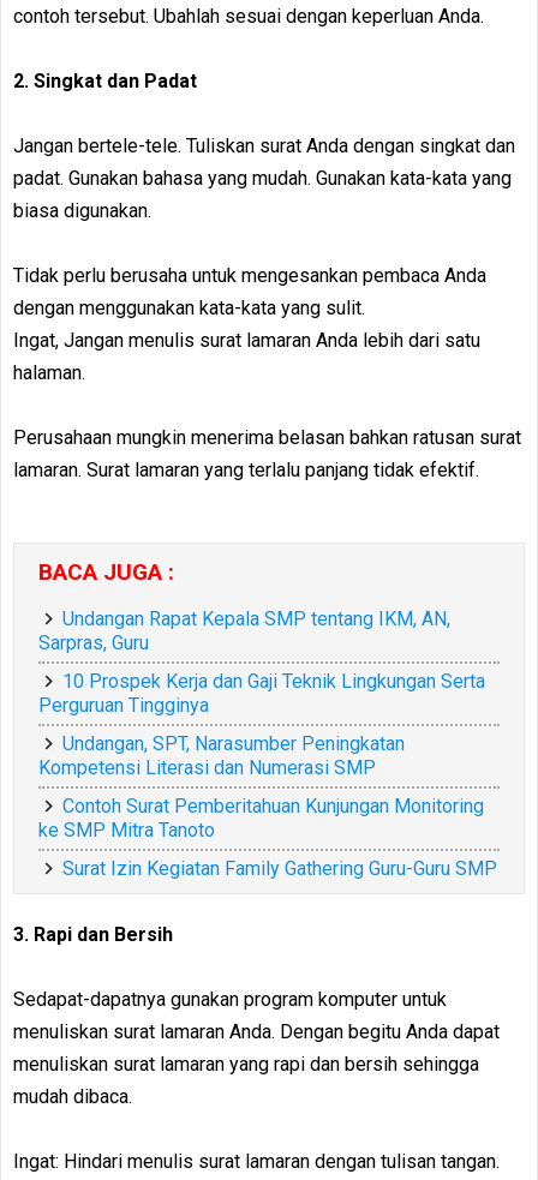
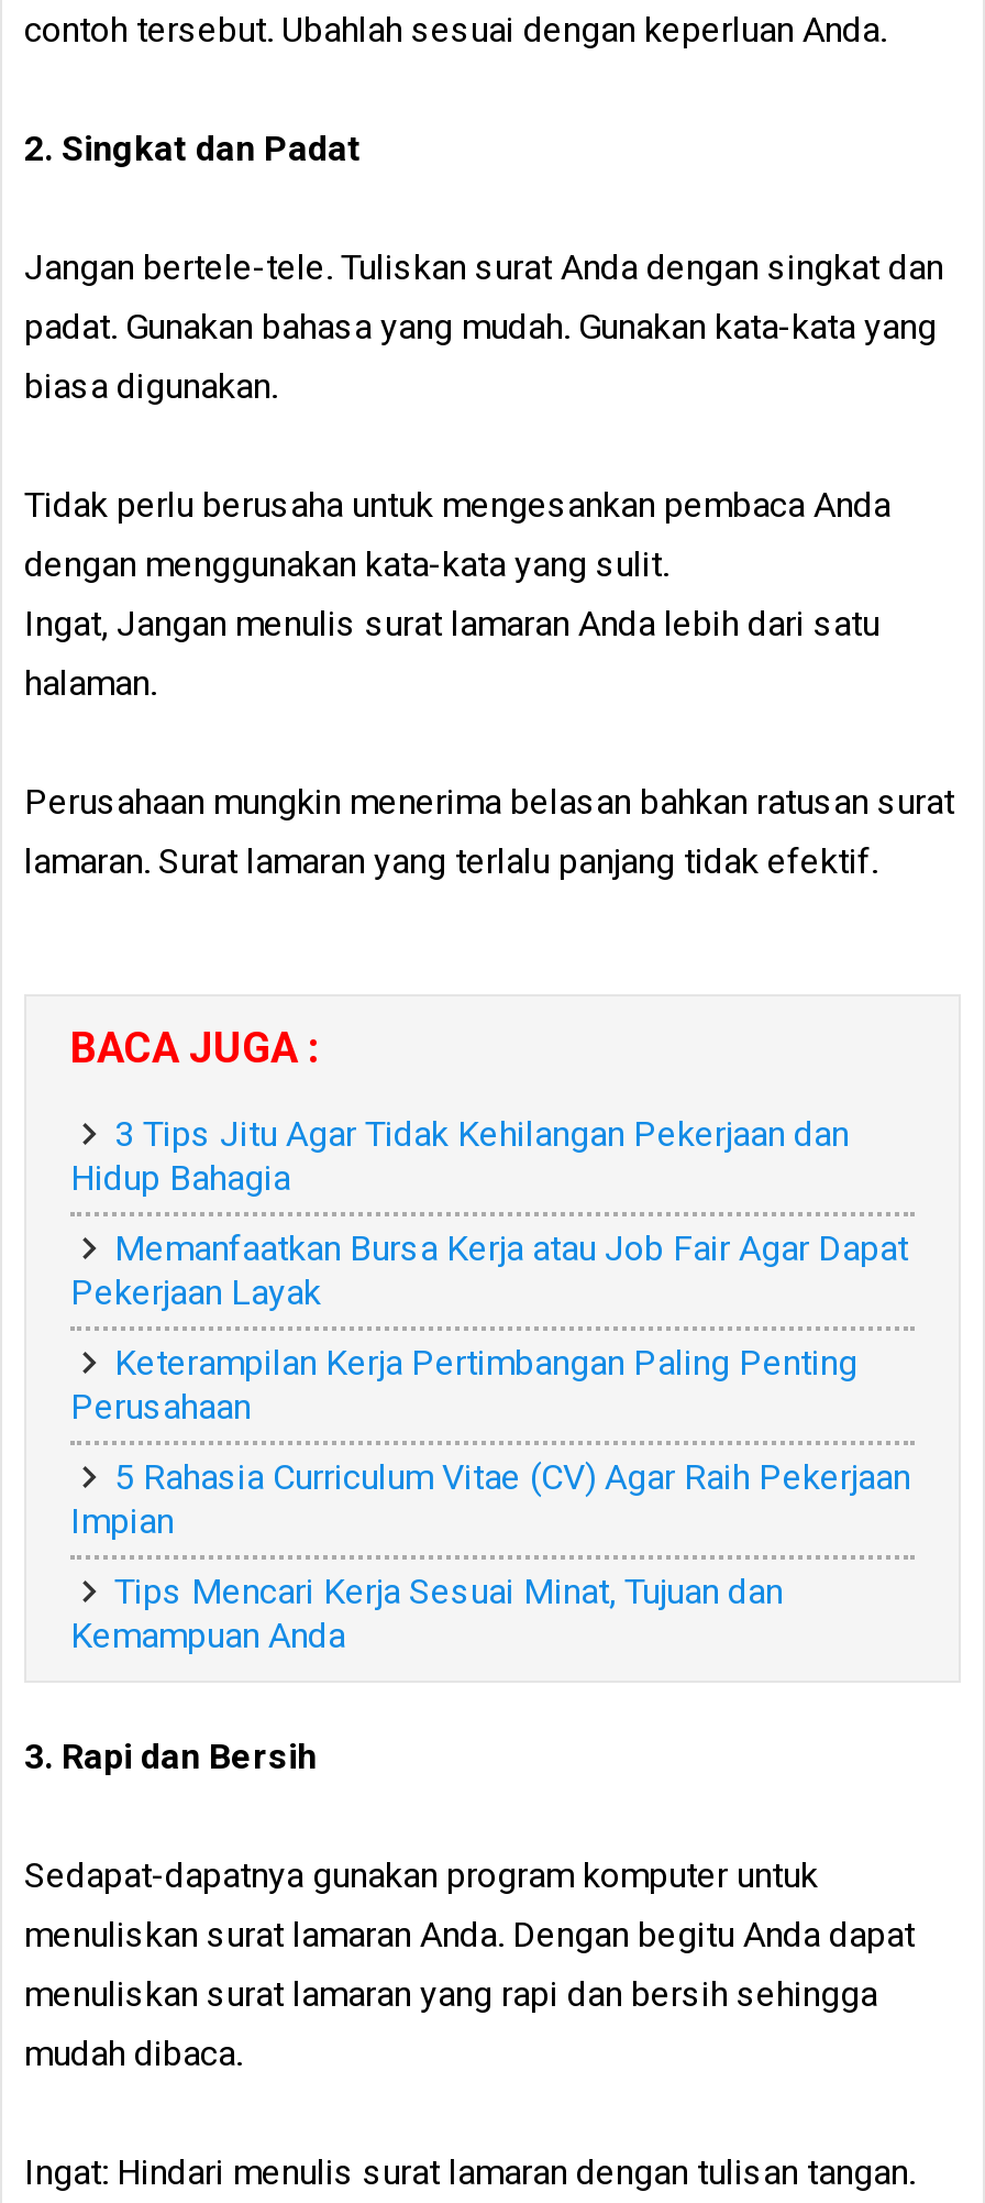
- Undangan Rapat Kepala SMP tentang IKM, AN,
- Sarpras, Guru
+ 3 Tips Jitu Agar Tidak Kehilangan Pekerjaan dan
+ Hidup Bahagia

- 10 Prospek Kerja dan Gaji Teknik Lingkungan Serta
- Perguruan Tingginya
+ Memanfaatkan Bursa Kerja atau Job Fair Agar Dapat
+ Pekerjaan Layak

- Undangan, SPT, Narasumber Peningkatan
- Kompetensi Literasi dan Numerasi SMP
+ Keterampilan Kerja Pertimbangan Paling Penting
+ Perusahaan

- Contoh Surat Pemberitahuan Kunjungan Monitoring
- ke SMP Mitra Tanoto
+ 5 Rahasia Curriculum Vitae (CV) Agar Raih Pekerjaan
+ Impian

- Surat Izin Kegiatan Family Gathering Guru-Guru SMP
+ Tips Mencari Kerja Sesuai Minat, Tujuan dan
+ Kemampuan Anda
